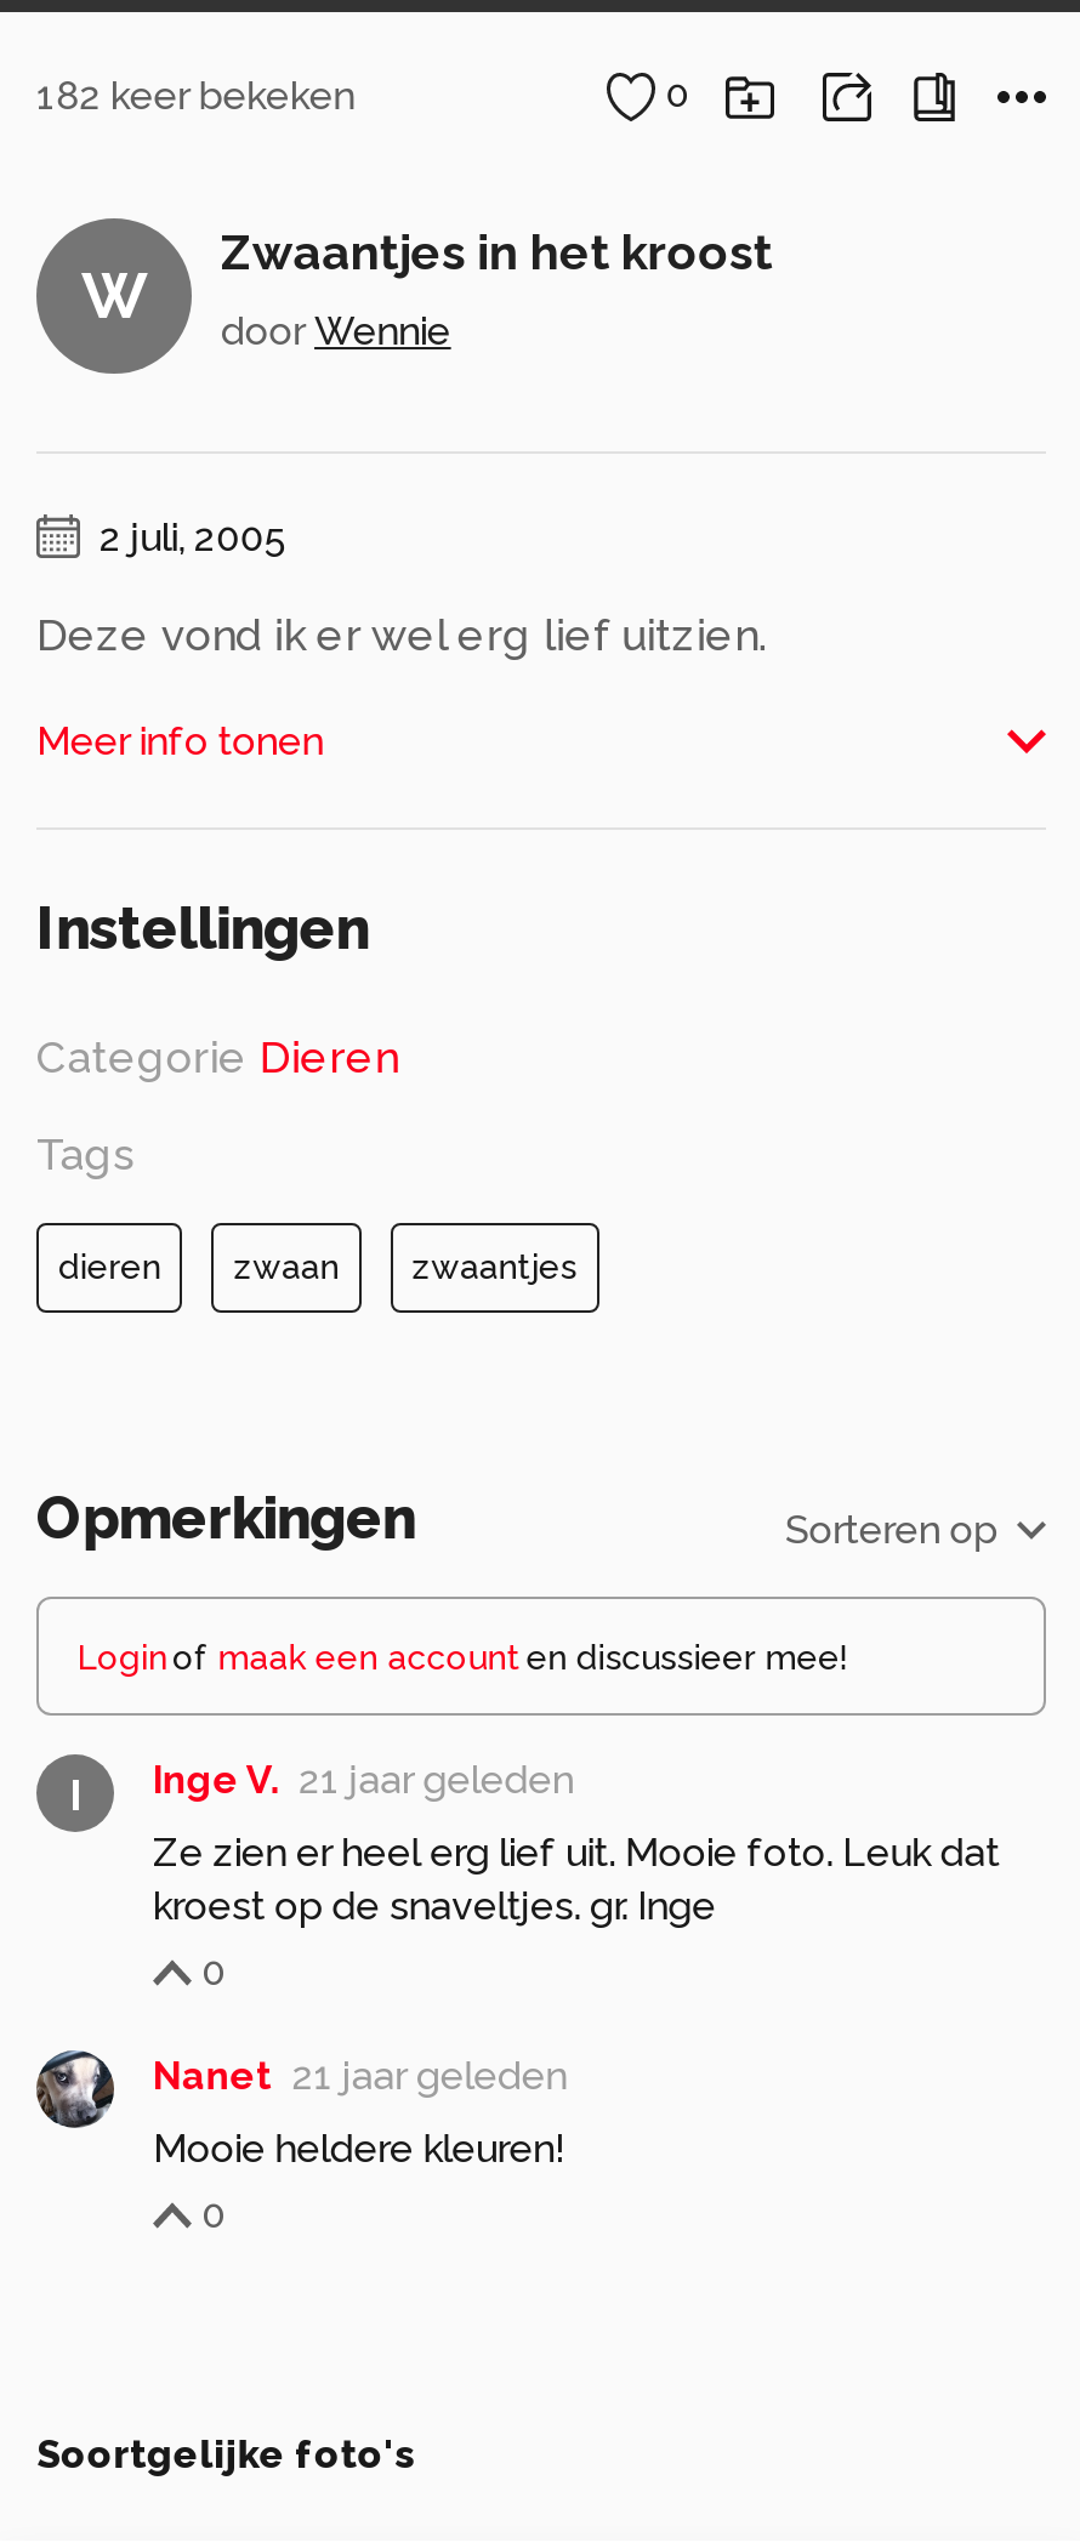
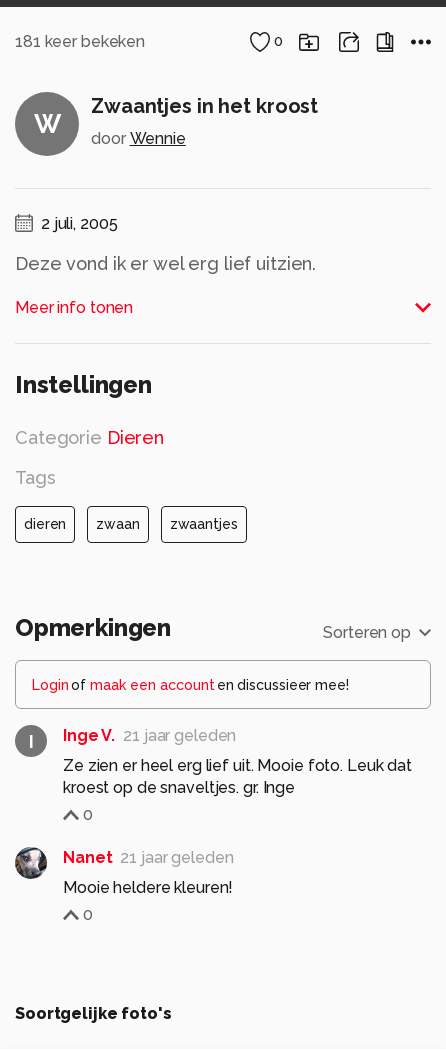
- 182 keer bekeken
+ 181 keer bekeken
